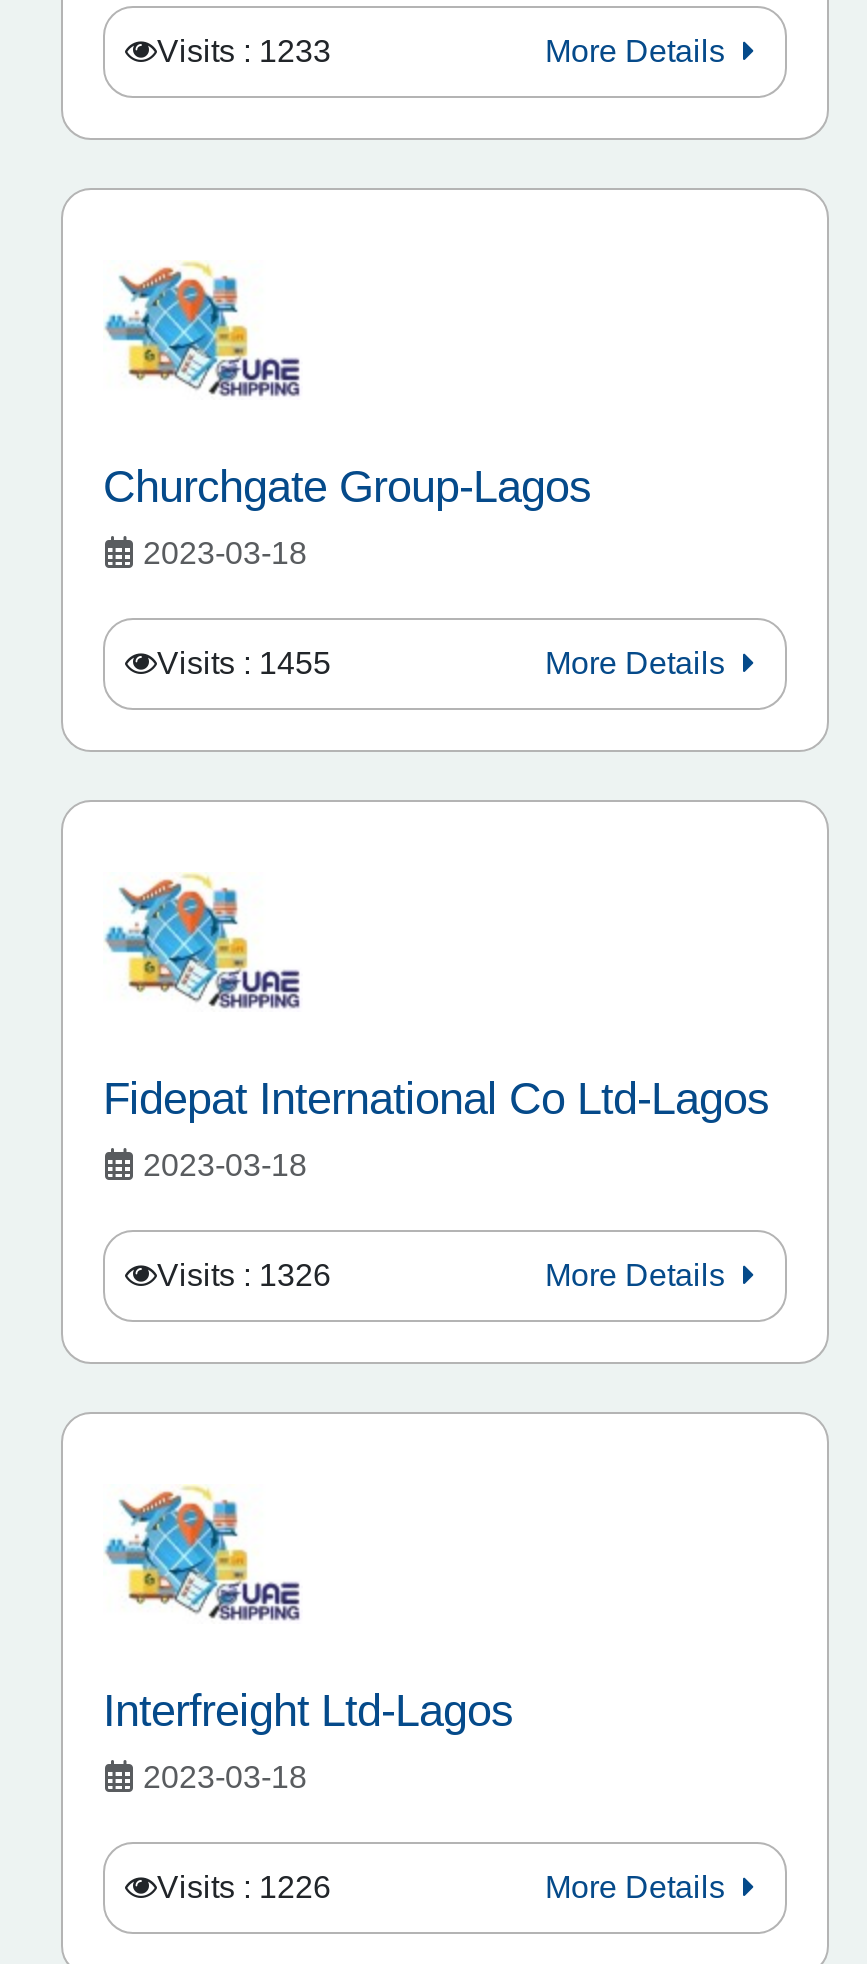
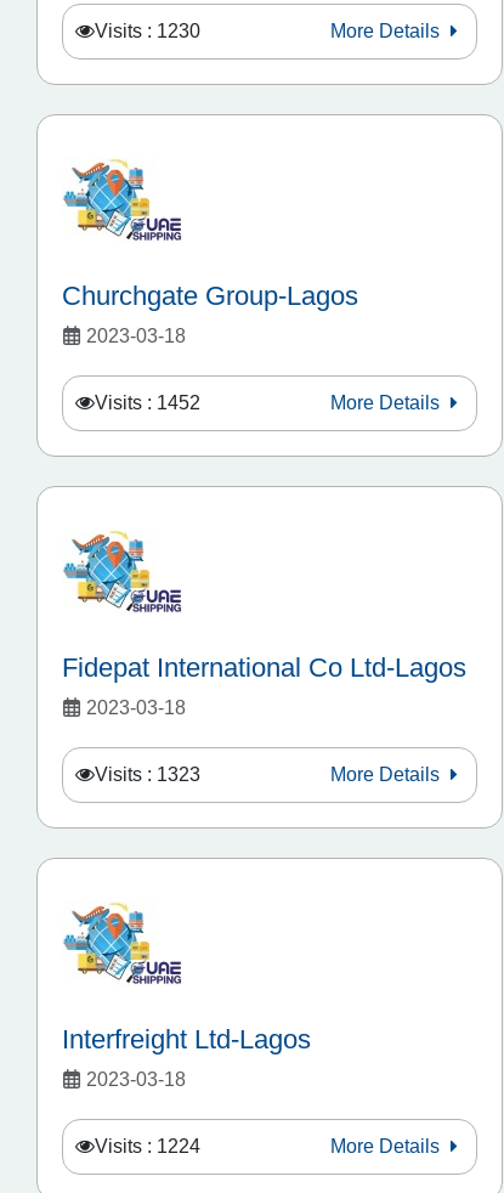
- Visits : 1233
+ Visits : 1230

- Visits : 1455
+ Visits : 1452

- Visits : 1326
+ Visits : 1323

- Visits : 1226
+ Visits : 1224
